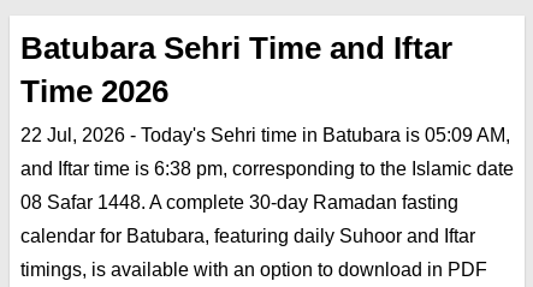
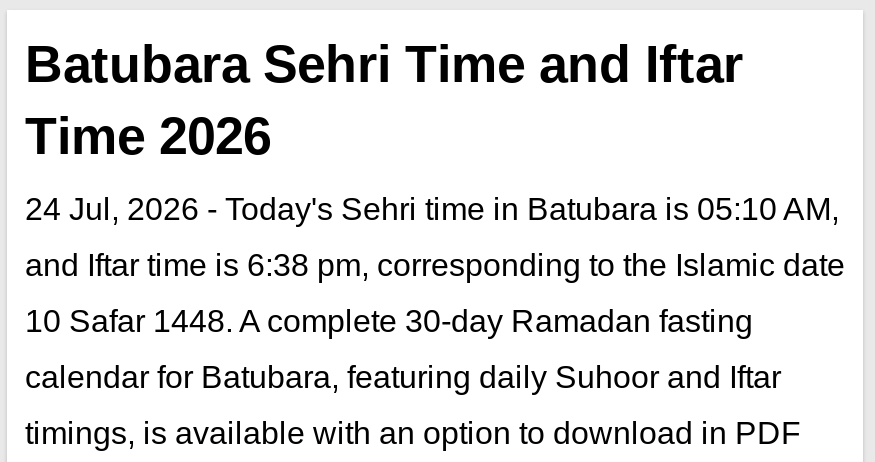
- 22 Jul, 2026 - Today's Sehri time in Batubara is 05:09 AM,
+ 24 Jul, 2026 - Today's Sehri time in Batubara is 05:10 AM,

- 08 Safar 1448. A complete 30-day Ramadan fasting
+ 10 Safar 1448. A complete 30-day Ramadan fasting
